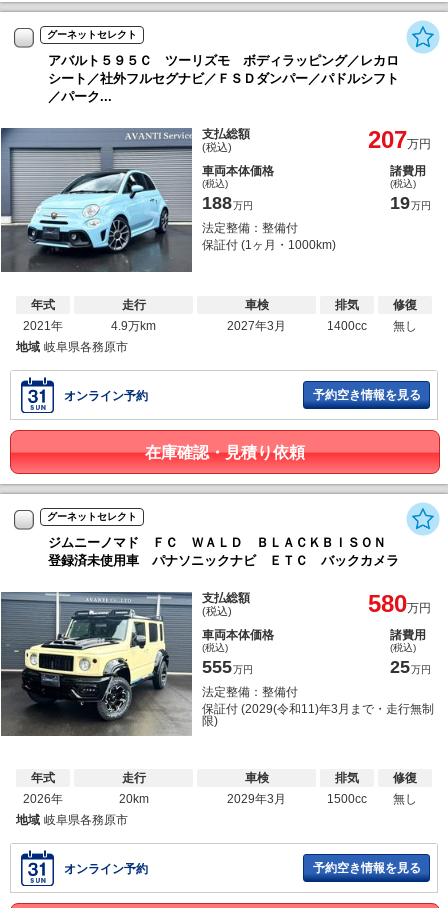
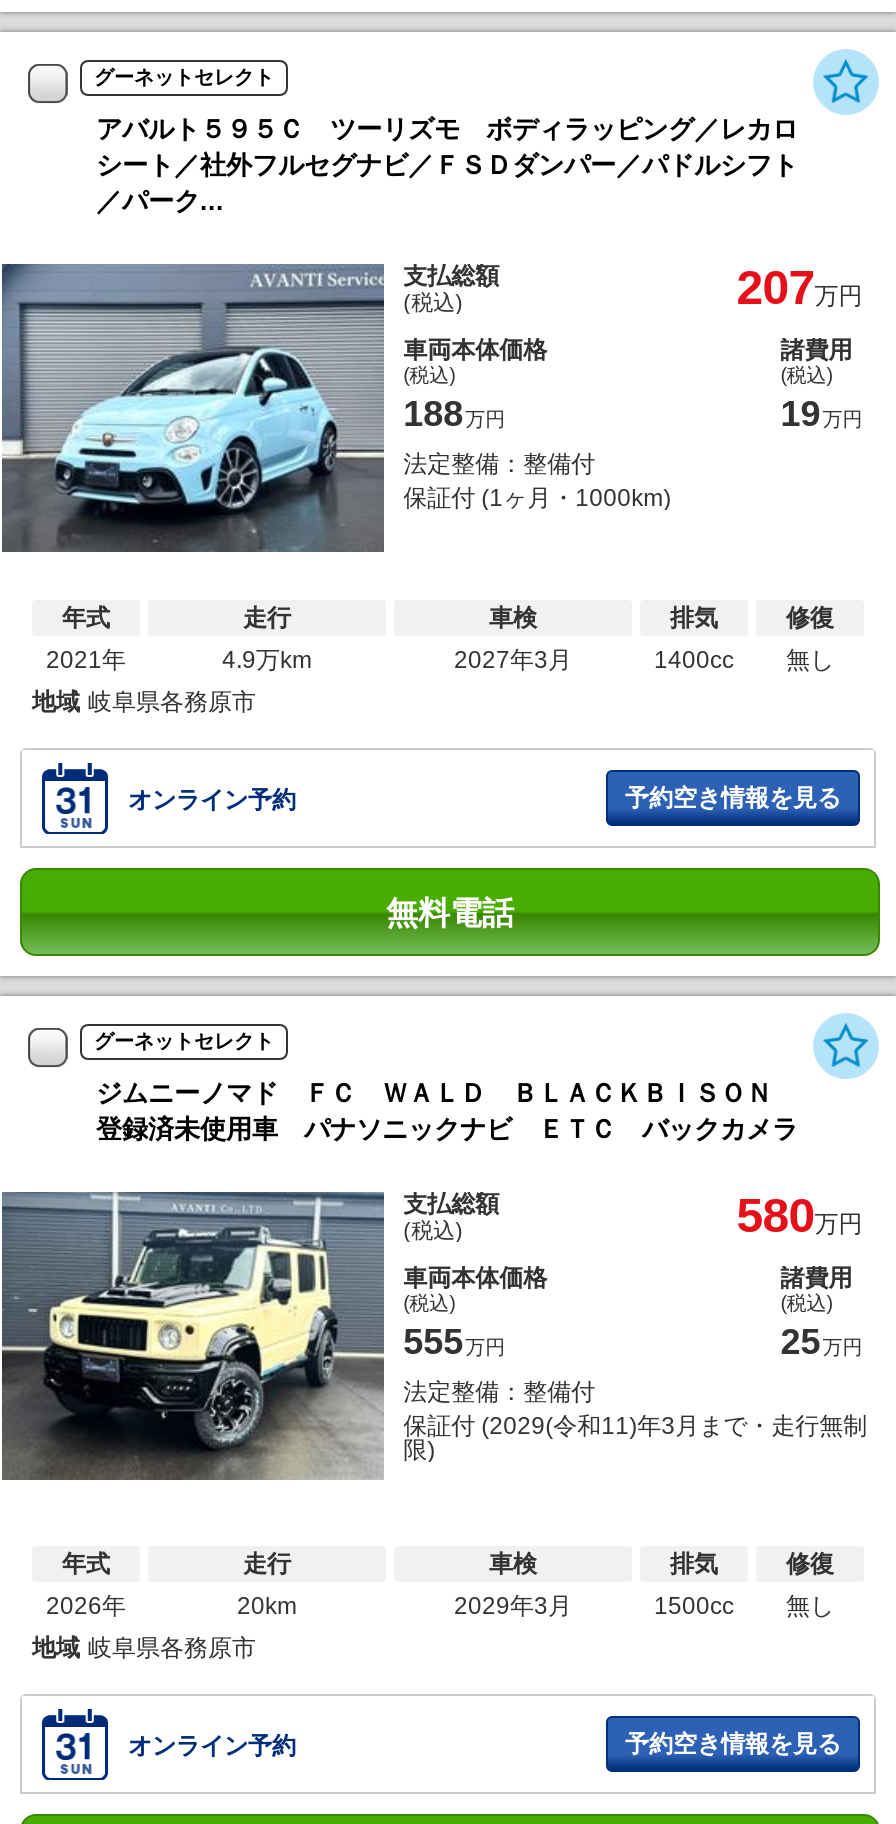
- 在庫確認・見積り依頼
+ 無料電話
